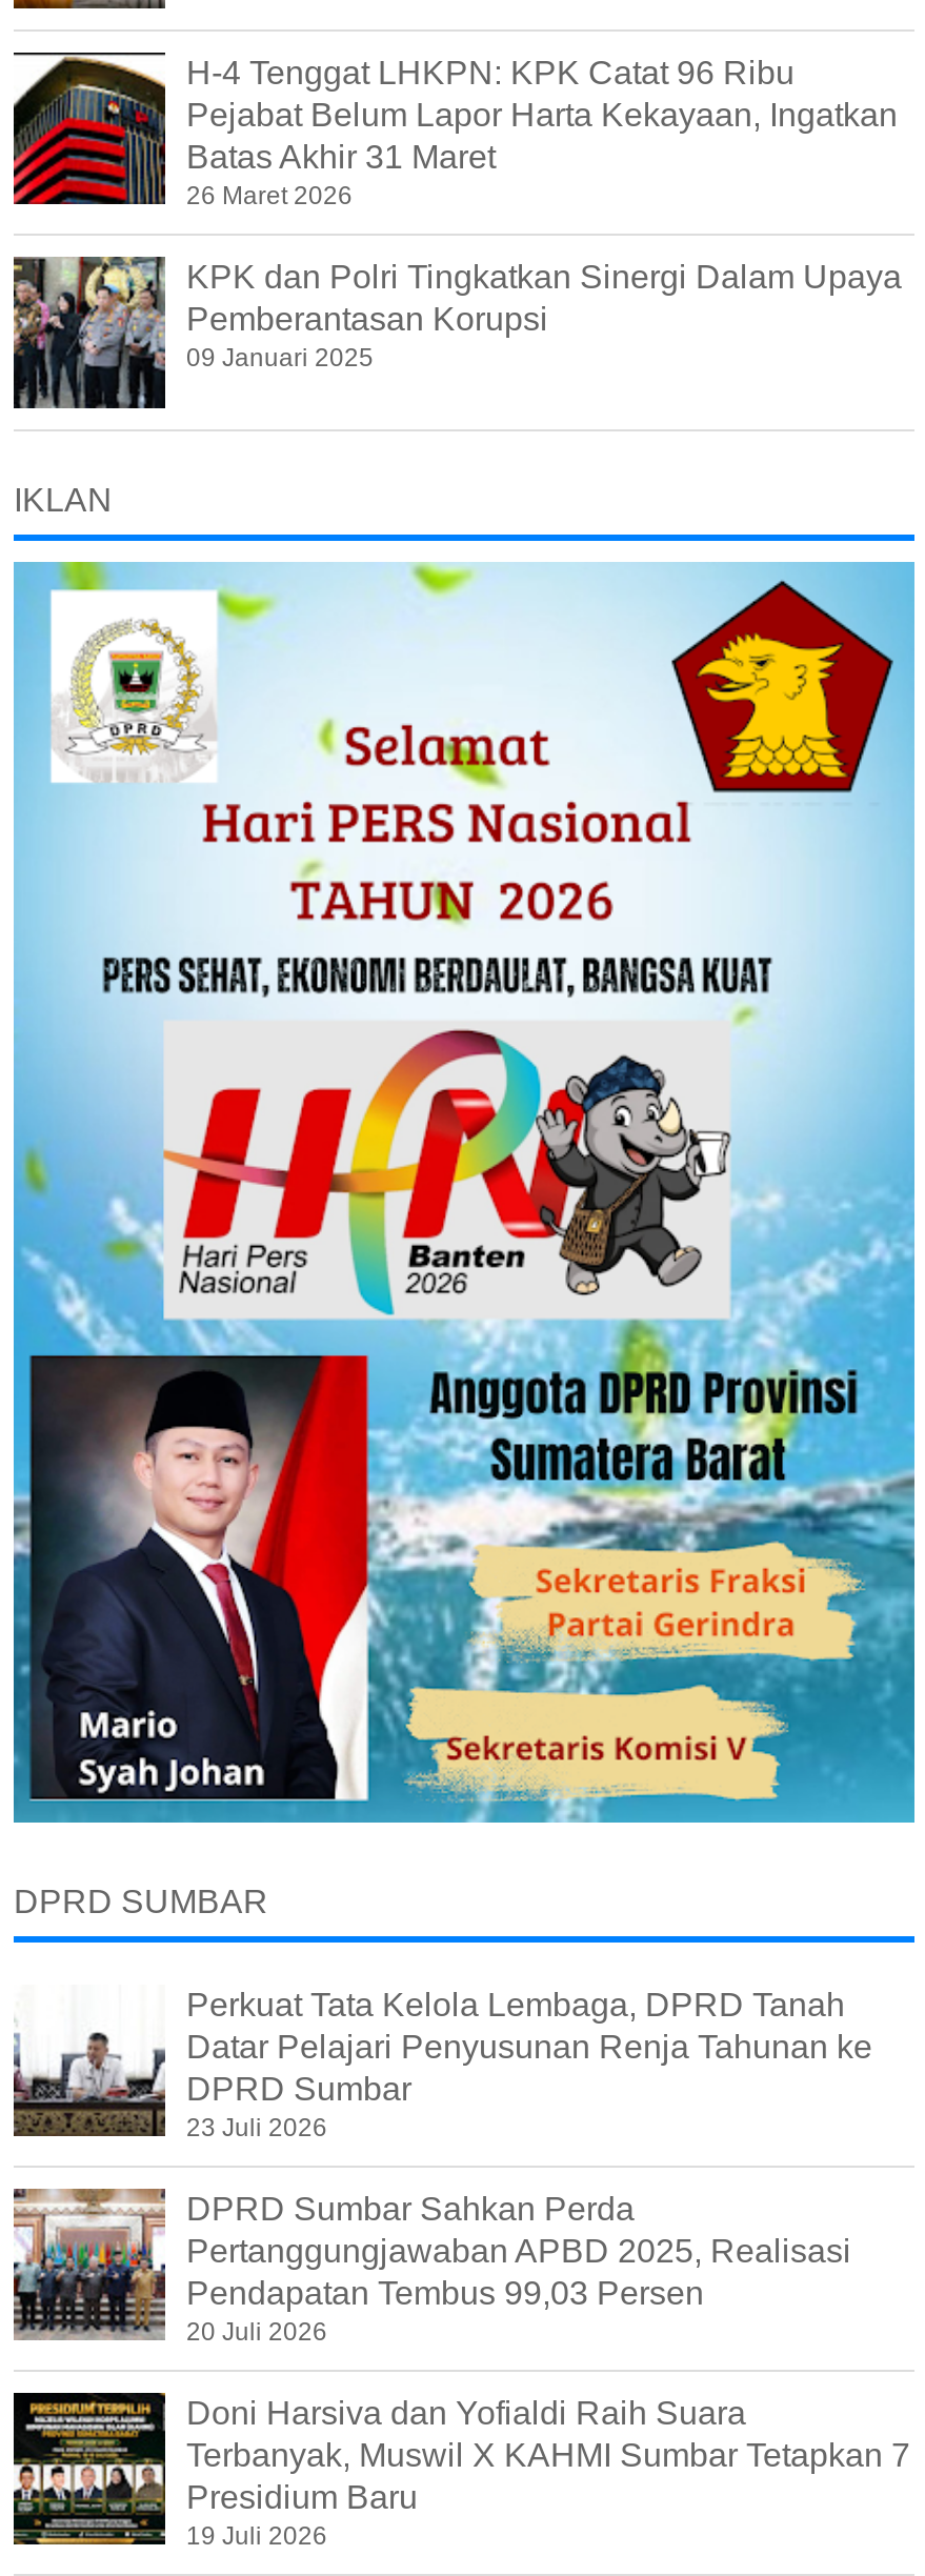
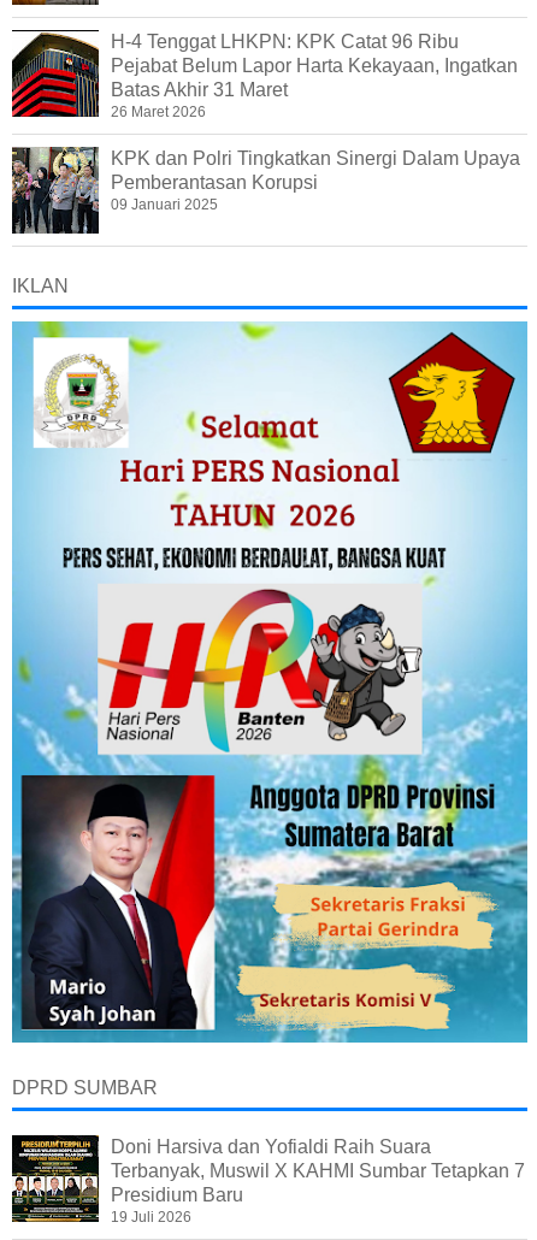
- [image]
- Perkuat Tata Kelola Lembaga, DPRD Tanah
- Datar Pelajari Penyusunan Renja Tahunan ke
- DPRD Sumbar
- 23 Juli 2026
- DPRD Sumbar Sahkan Perda
- Pertanggungjawaban APBD 2025, Realisasi
- Pendapatan Tembus 99,03 Persen
- 20 Juli 2026

- [image]
